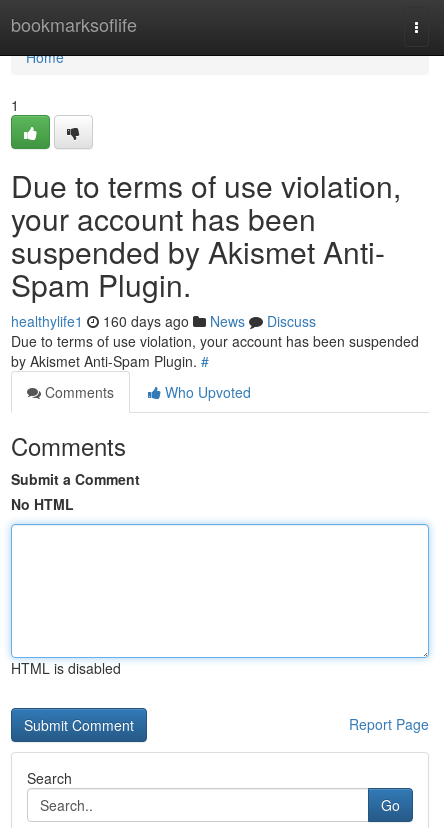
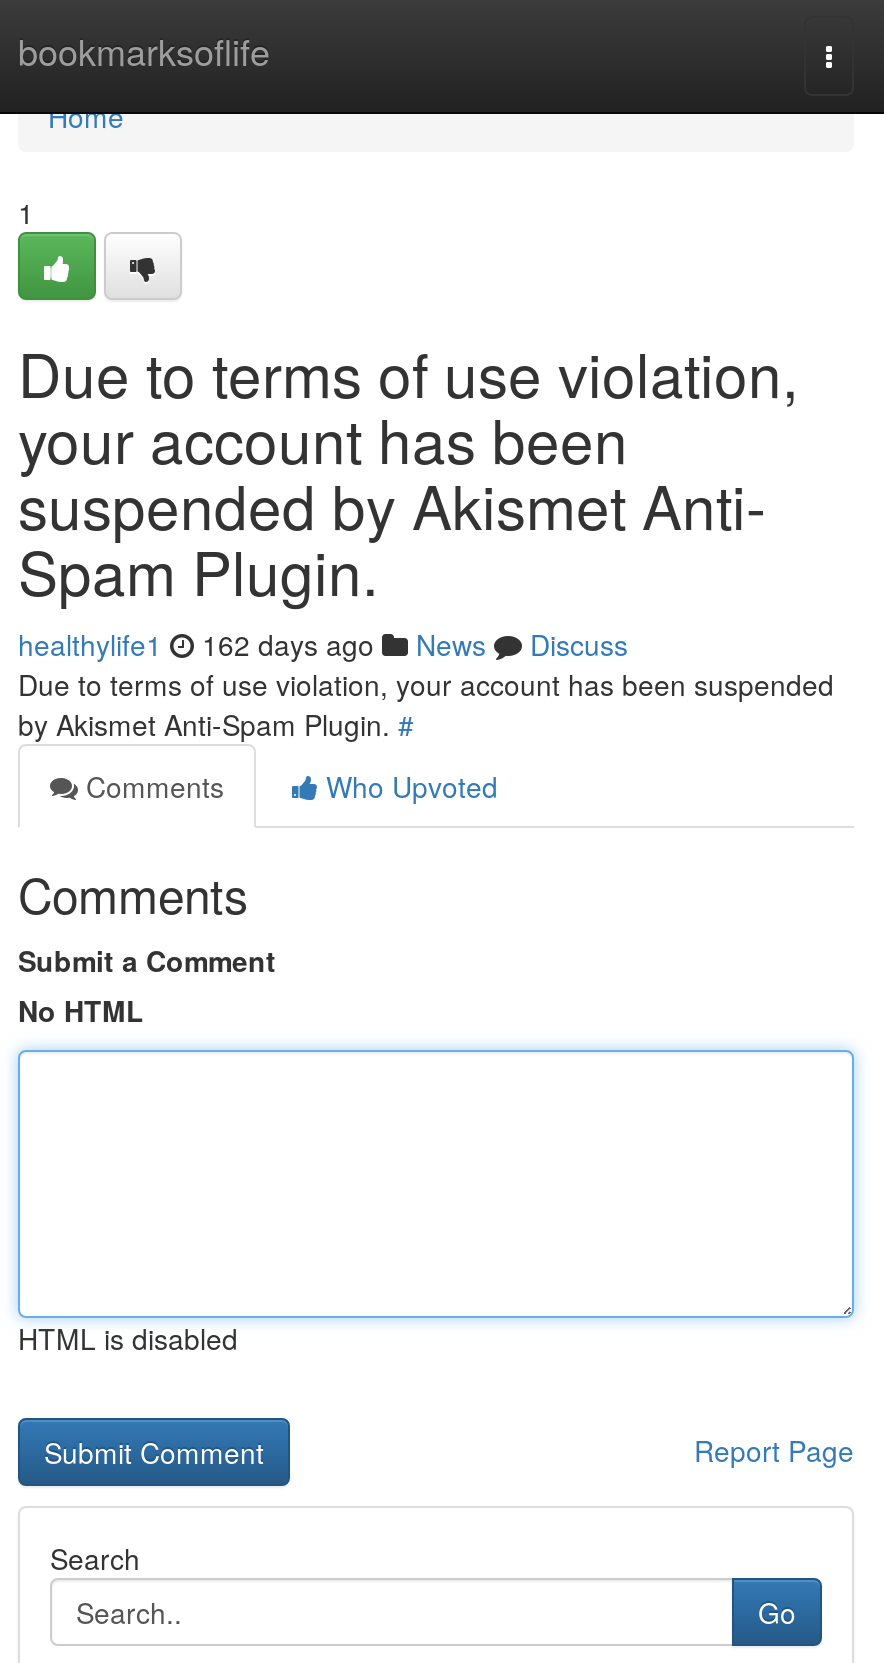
- healthylife1 160 days ago News Discuss
+ healthylife1 162 days ago News Discuss
